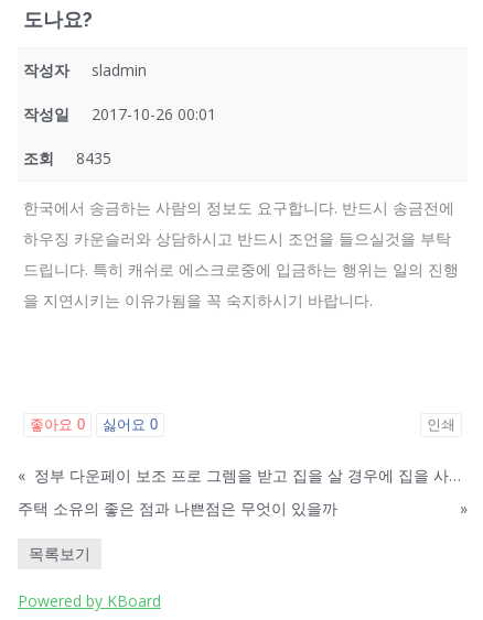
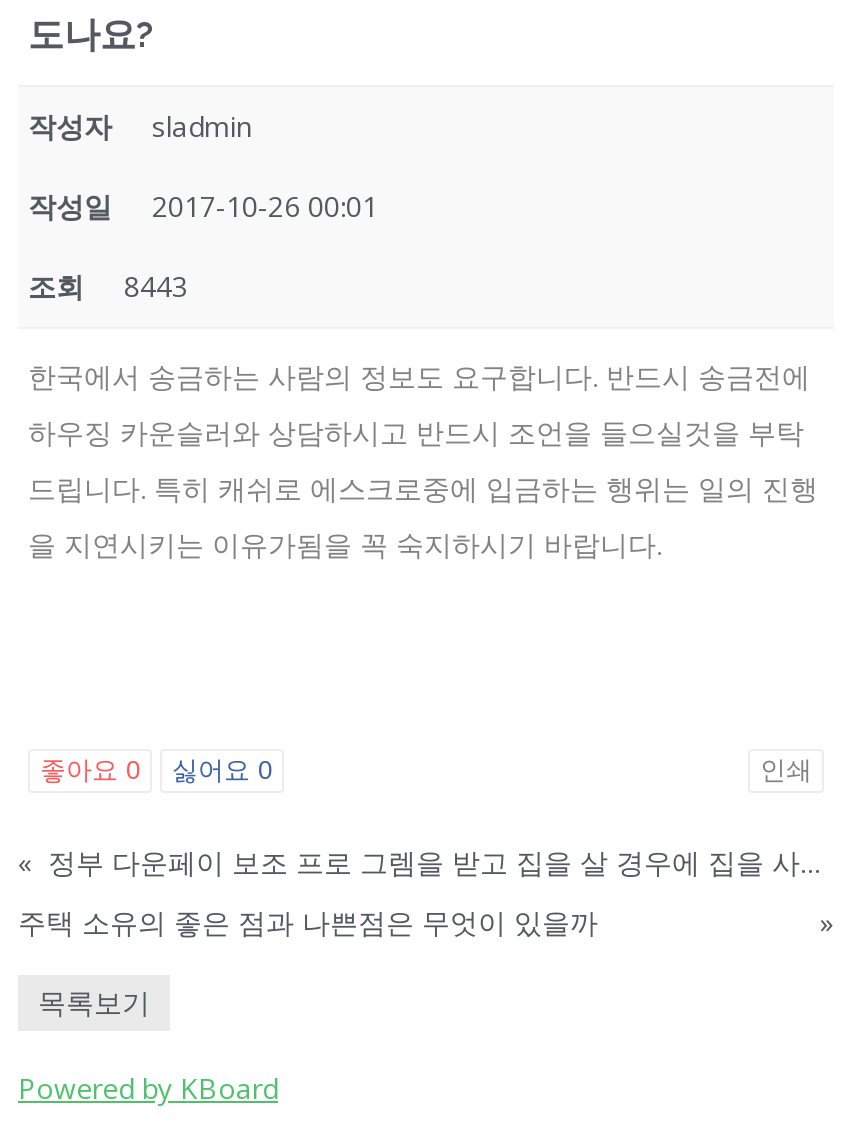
- 조회 8435
+ 조회 8443
